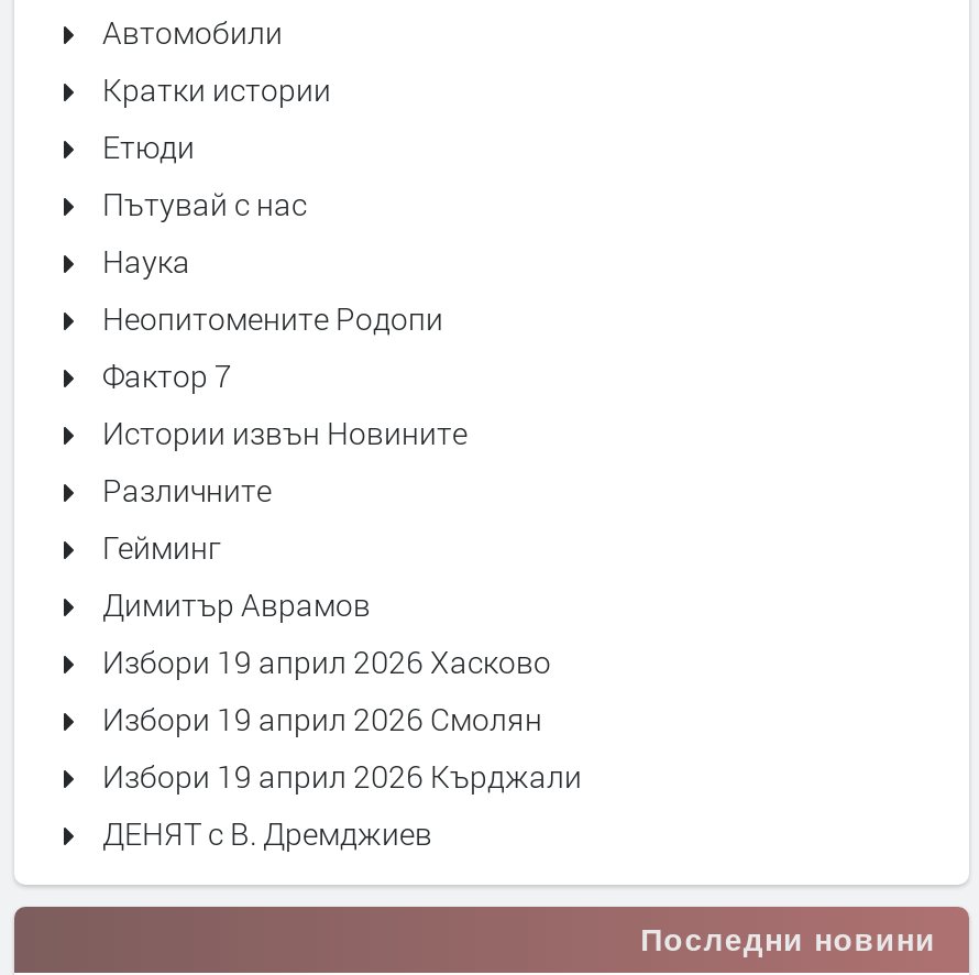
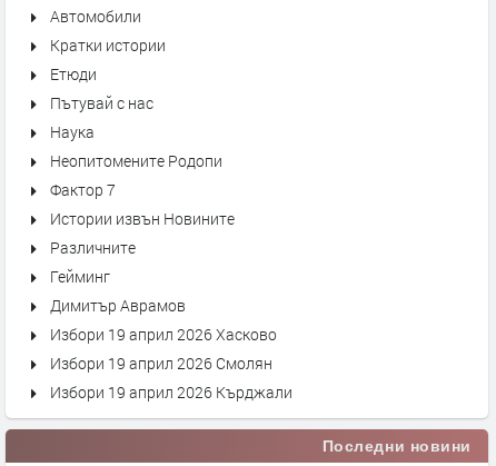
- ДЕНЯТ с В. Дремджиев
